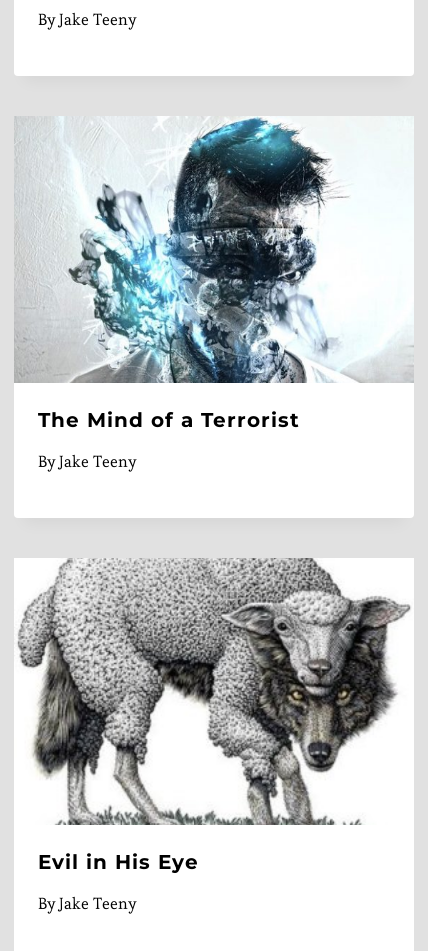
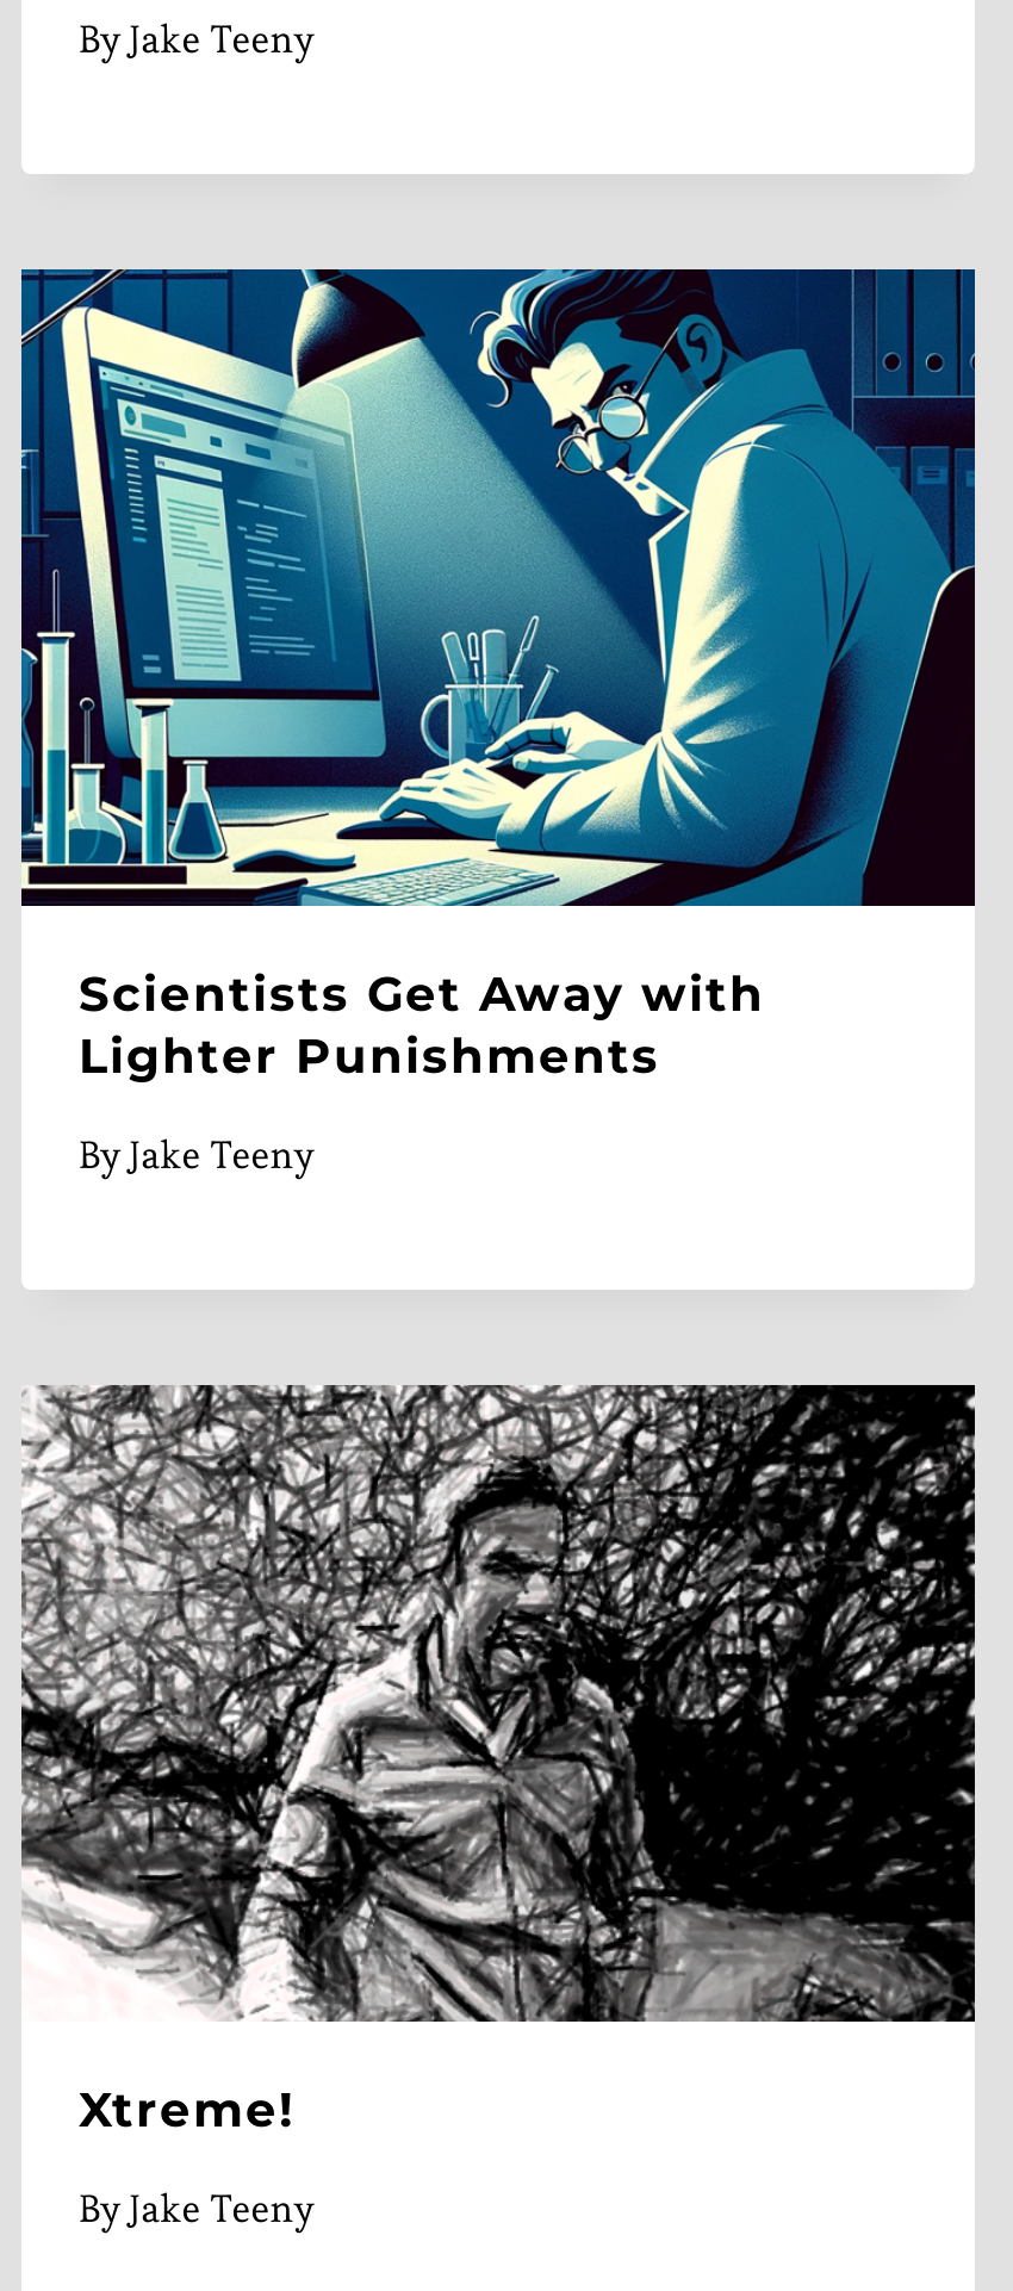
- [image]
- The Mind of a Terrorist
+ [image]
+ Scientists Get Away with
+ Lighter Punishments

- [image]
- Evil in His Eye
+ [image]
+ Xtreme!
